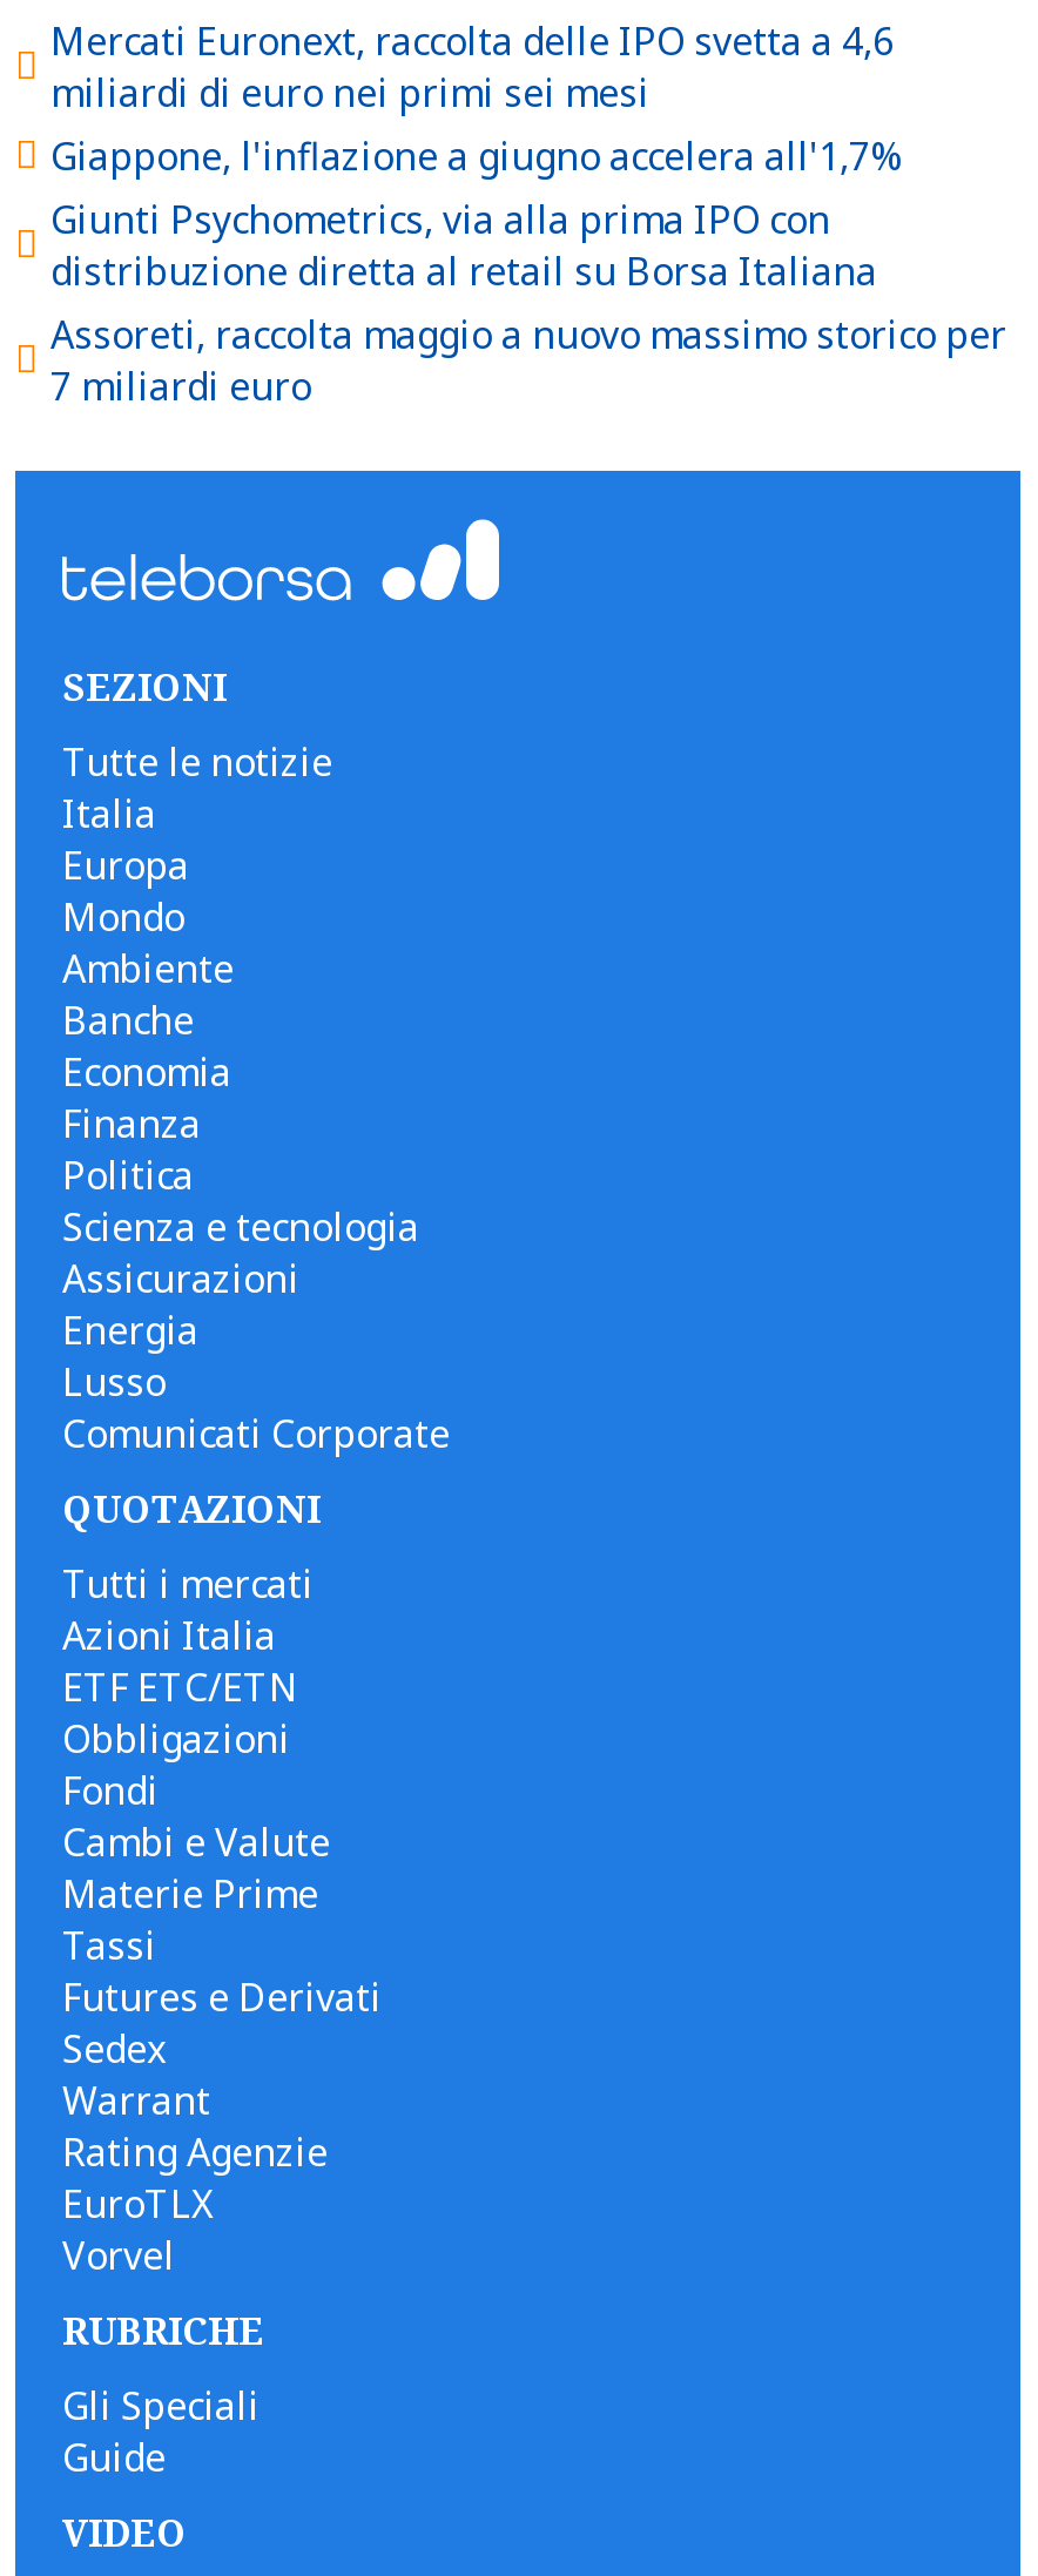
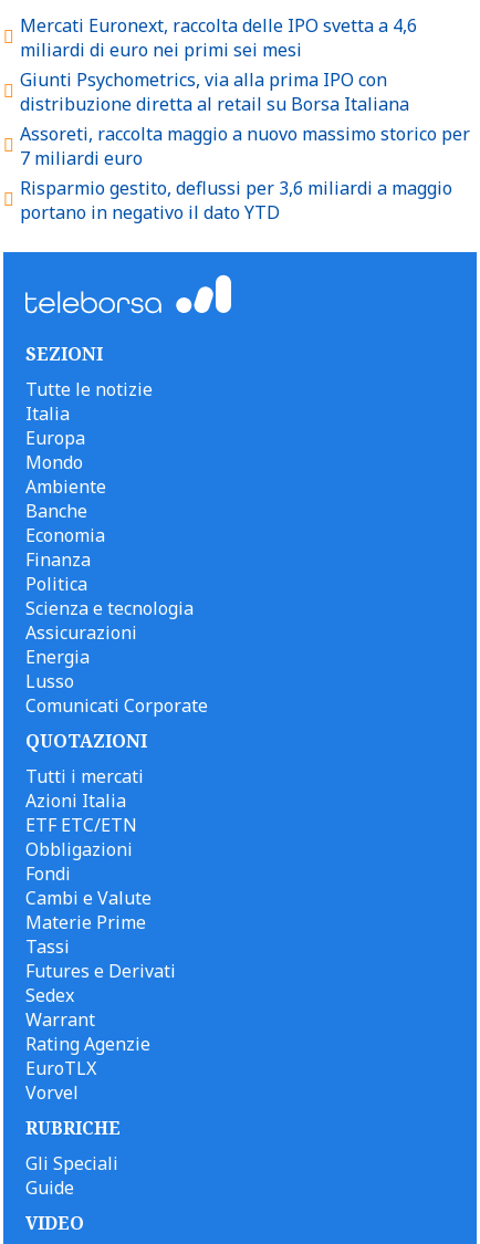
- Giappone, l'inflazione a giugno accelera all'1,7%

moved up: Giunti Psychometrics, via alla prima IPO con | distribuzione diretta al retail su Borsa Italiana | Assoreti, raccolta maggio a nuovo massimo storico per | 7 miliardi euro

+ Risparmio gestito, deflussi per 3,6 miliardi a maggio
+ portano in negativo il dato YTD
